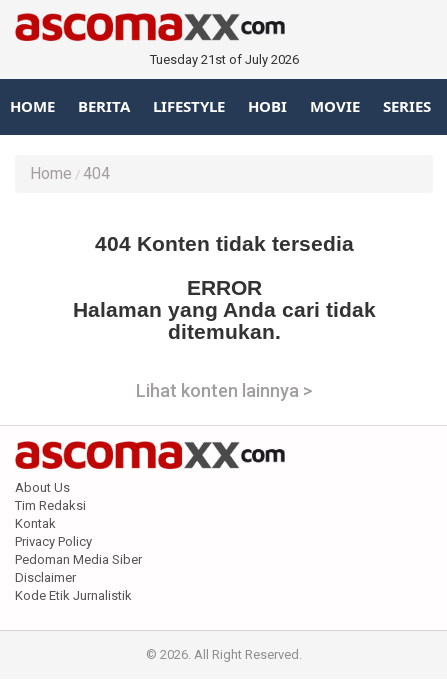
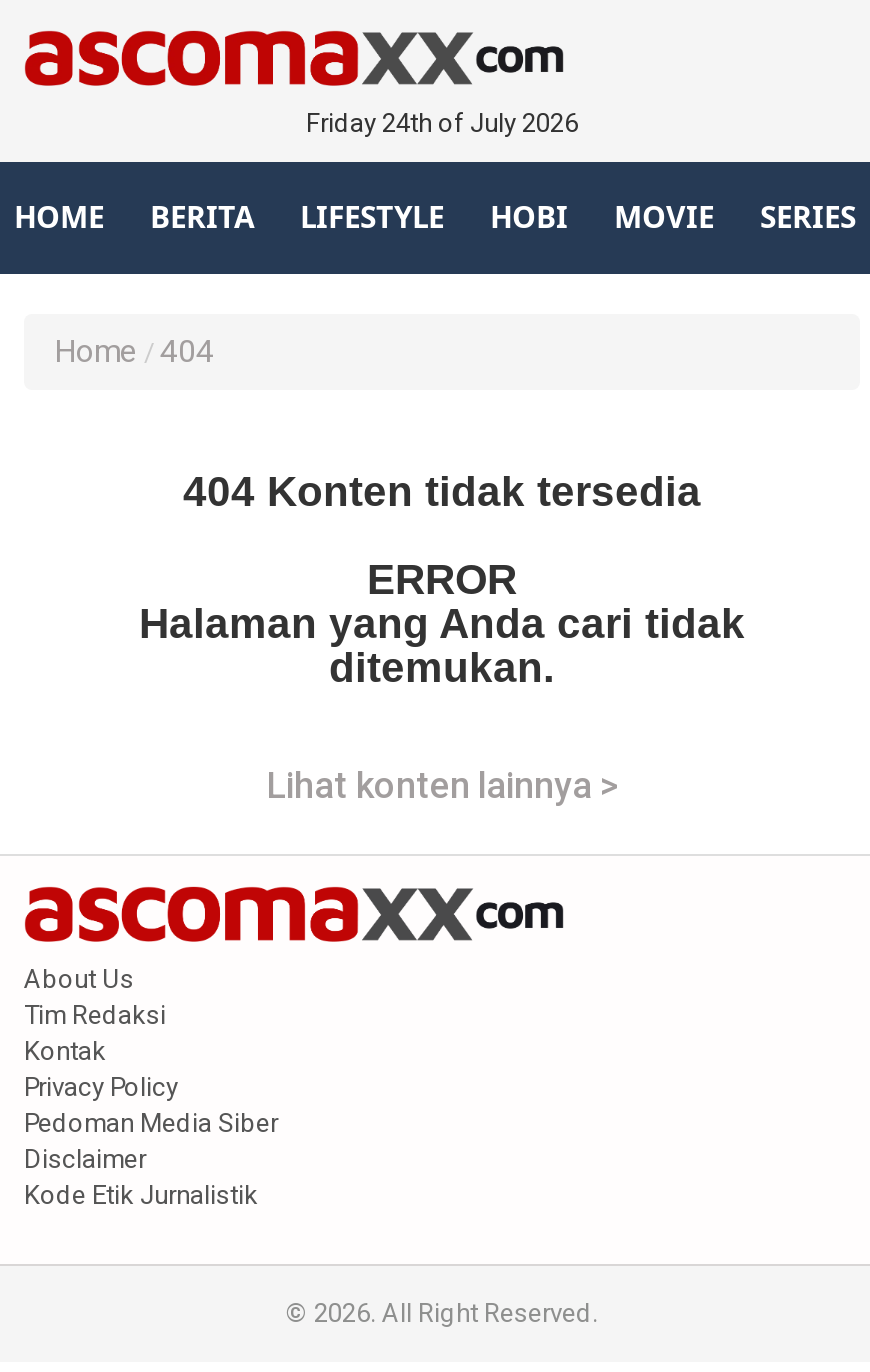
- Tuesday 21st of July 2026
+ Friday 24th of July 2026
